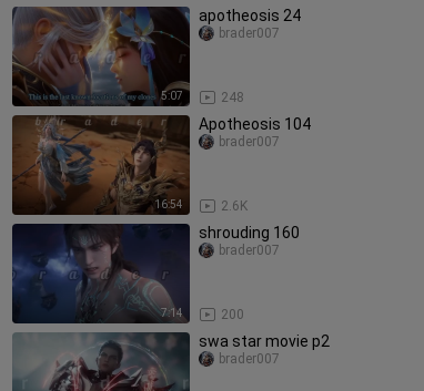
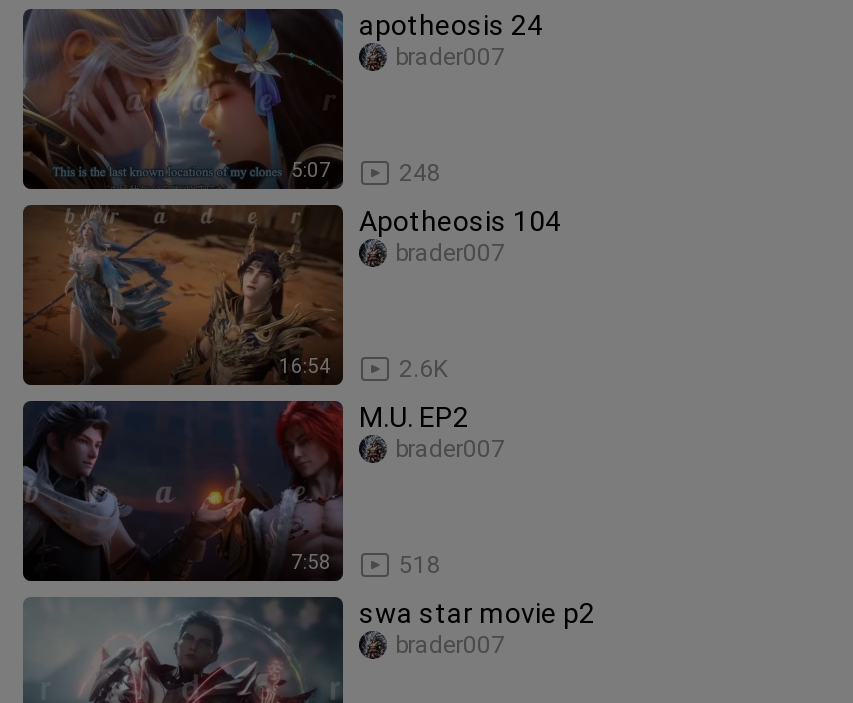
- [image]
- 7:14
+ [image]
+ 7:58

- shrouding 160
+ M.U. EP2

- 200
+ 518
